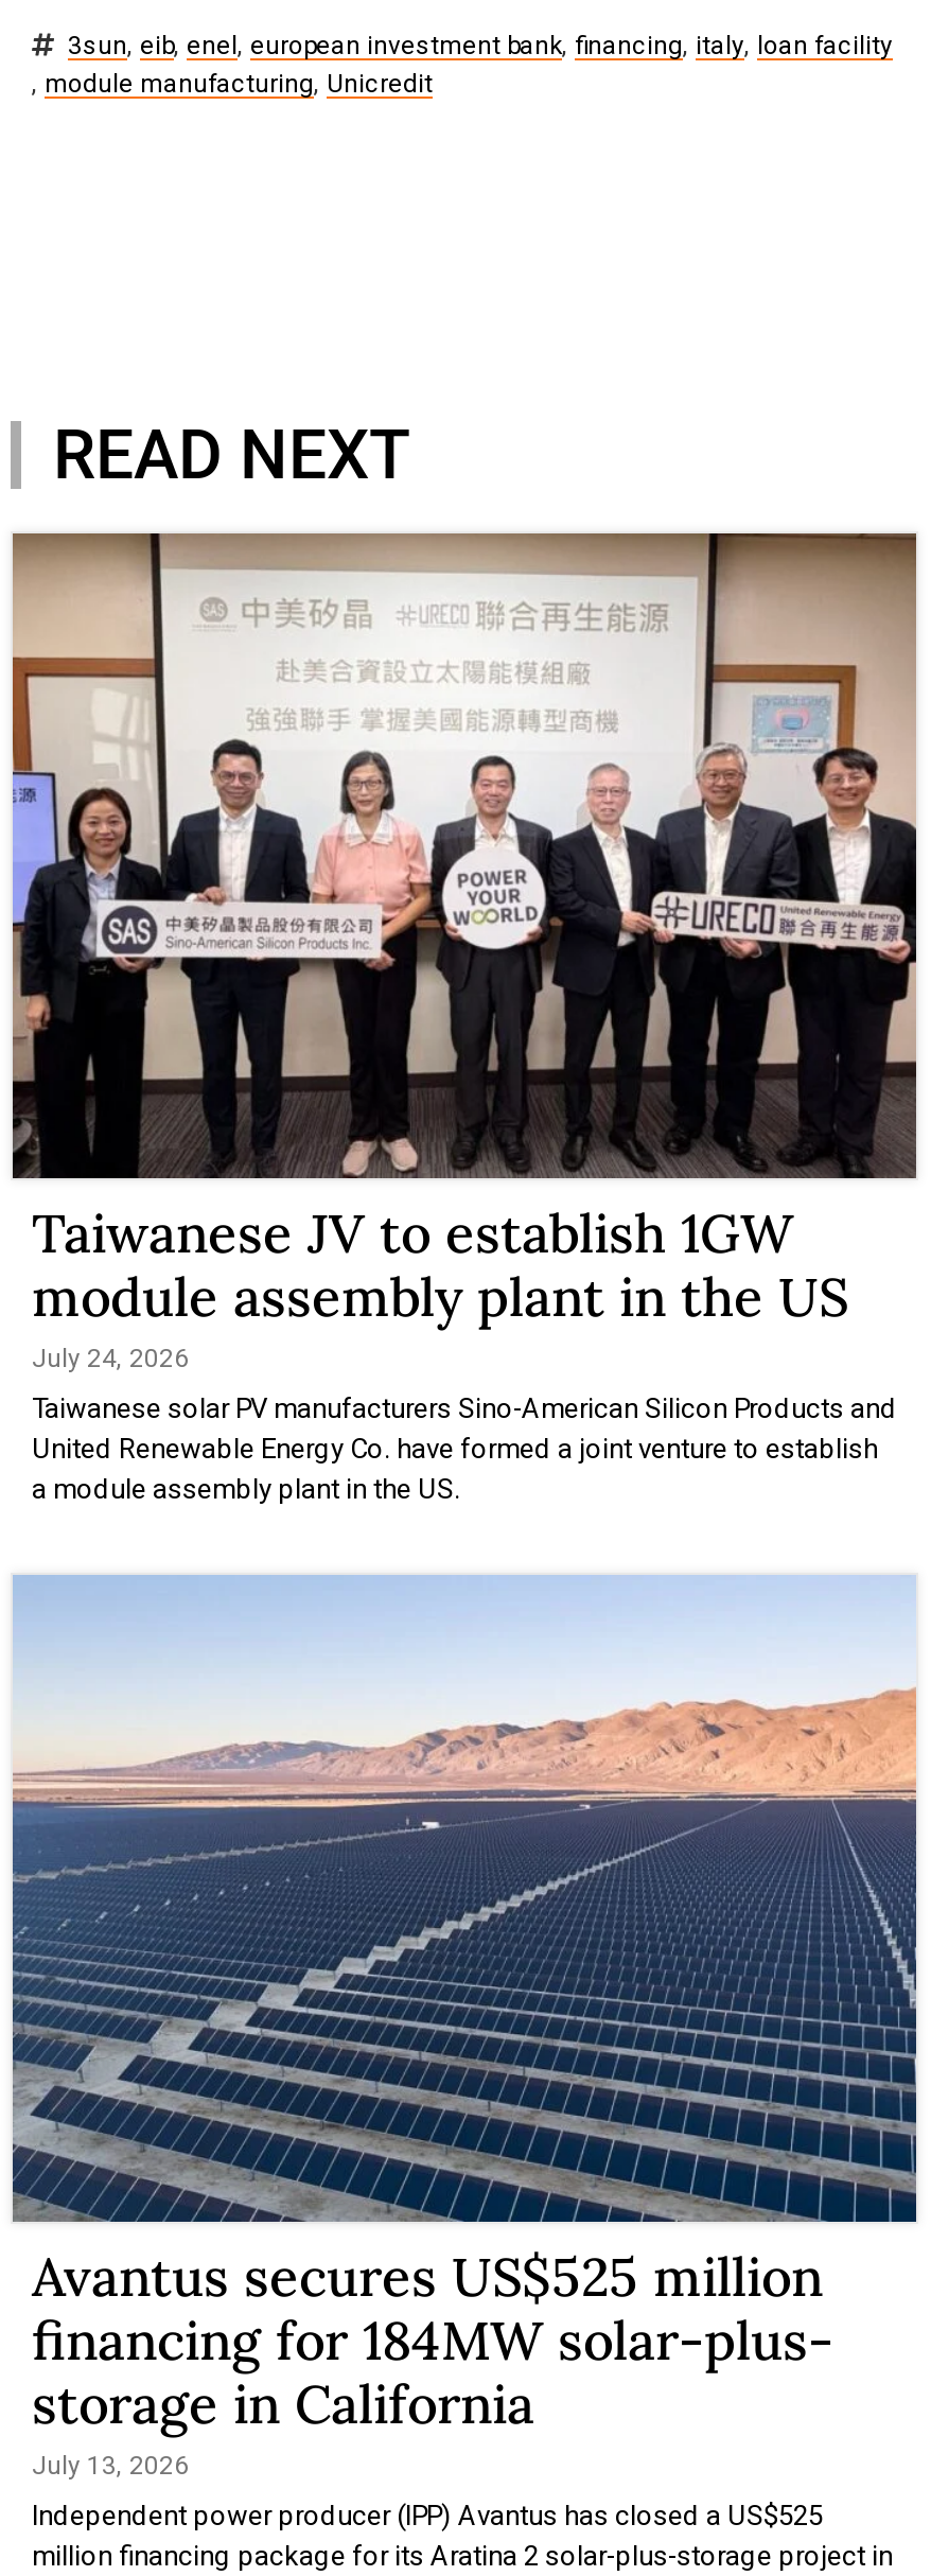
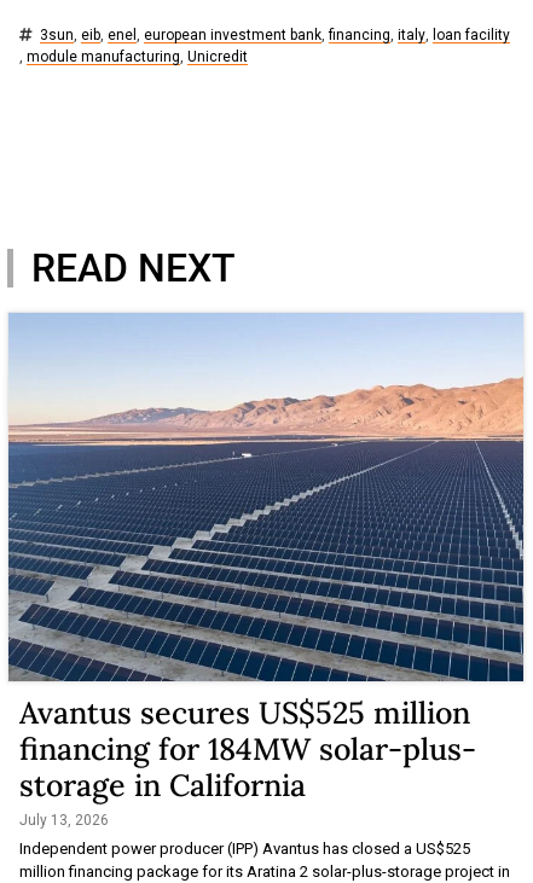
- [image]
- Taiwanese JV to establish 1GW
- module assembly plant in the US
- July 24, 2026
- Taiwanese solar PV manufacturers Sino-American Silicon Products and
- United Renewable Energy Co. have formed a joint venture to establish
- a module assembly plant in the US.
